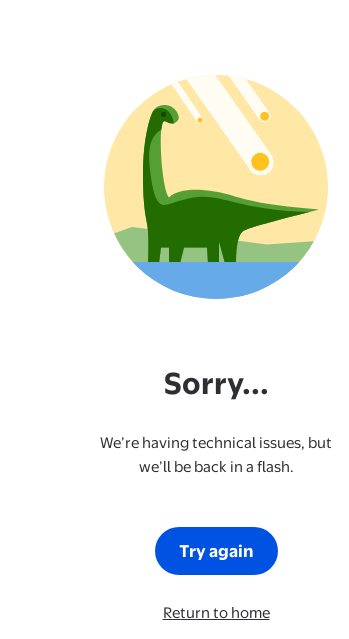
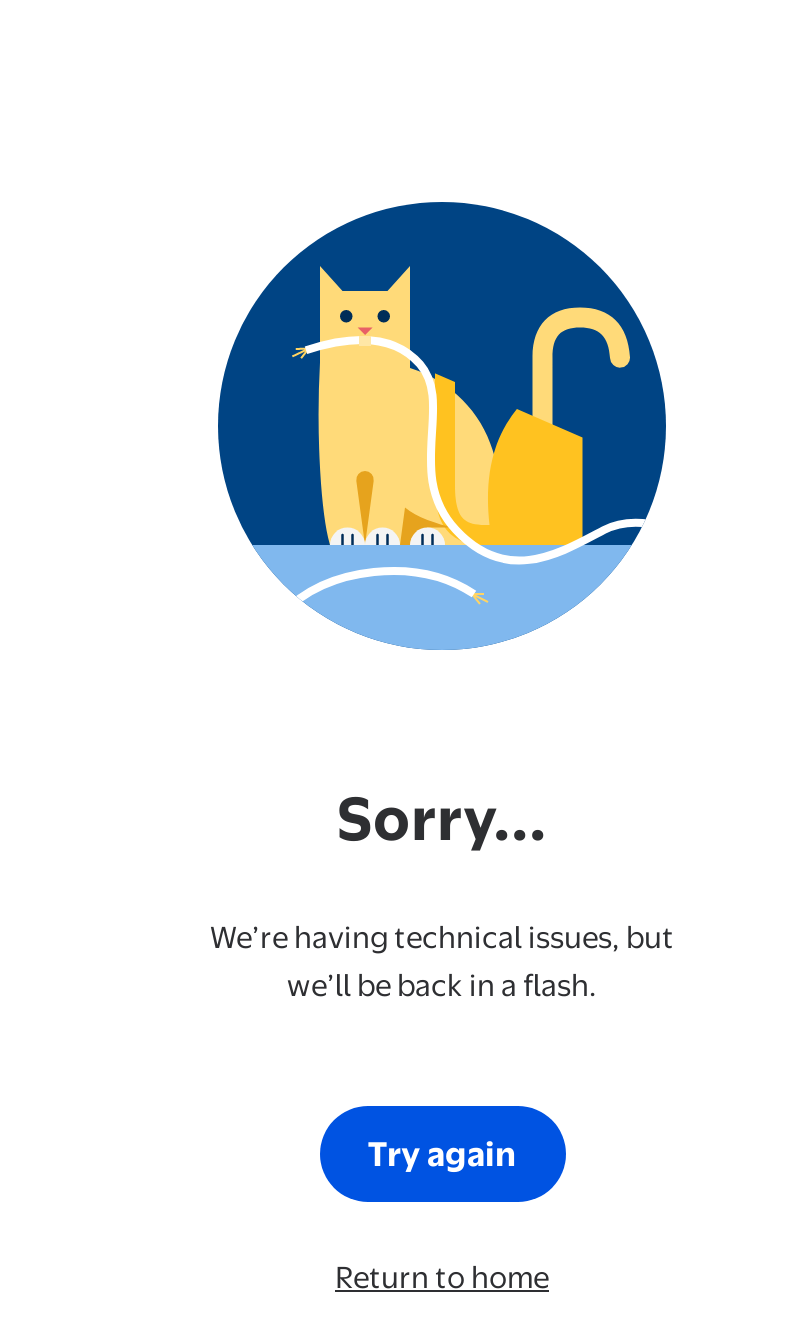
- [image]
+ [image]
